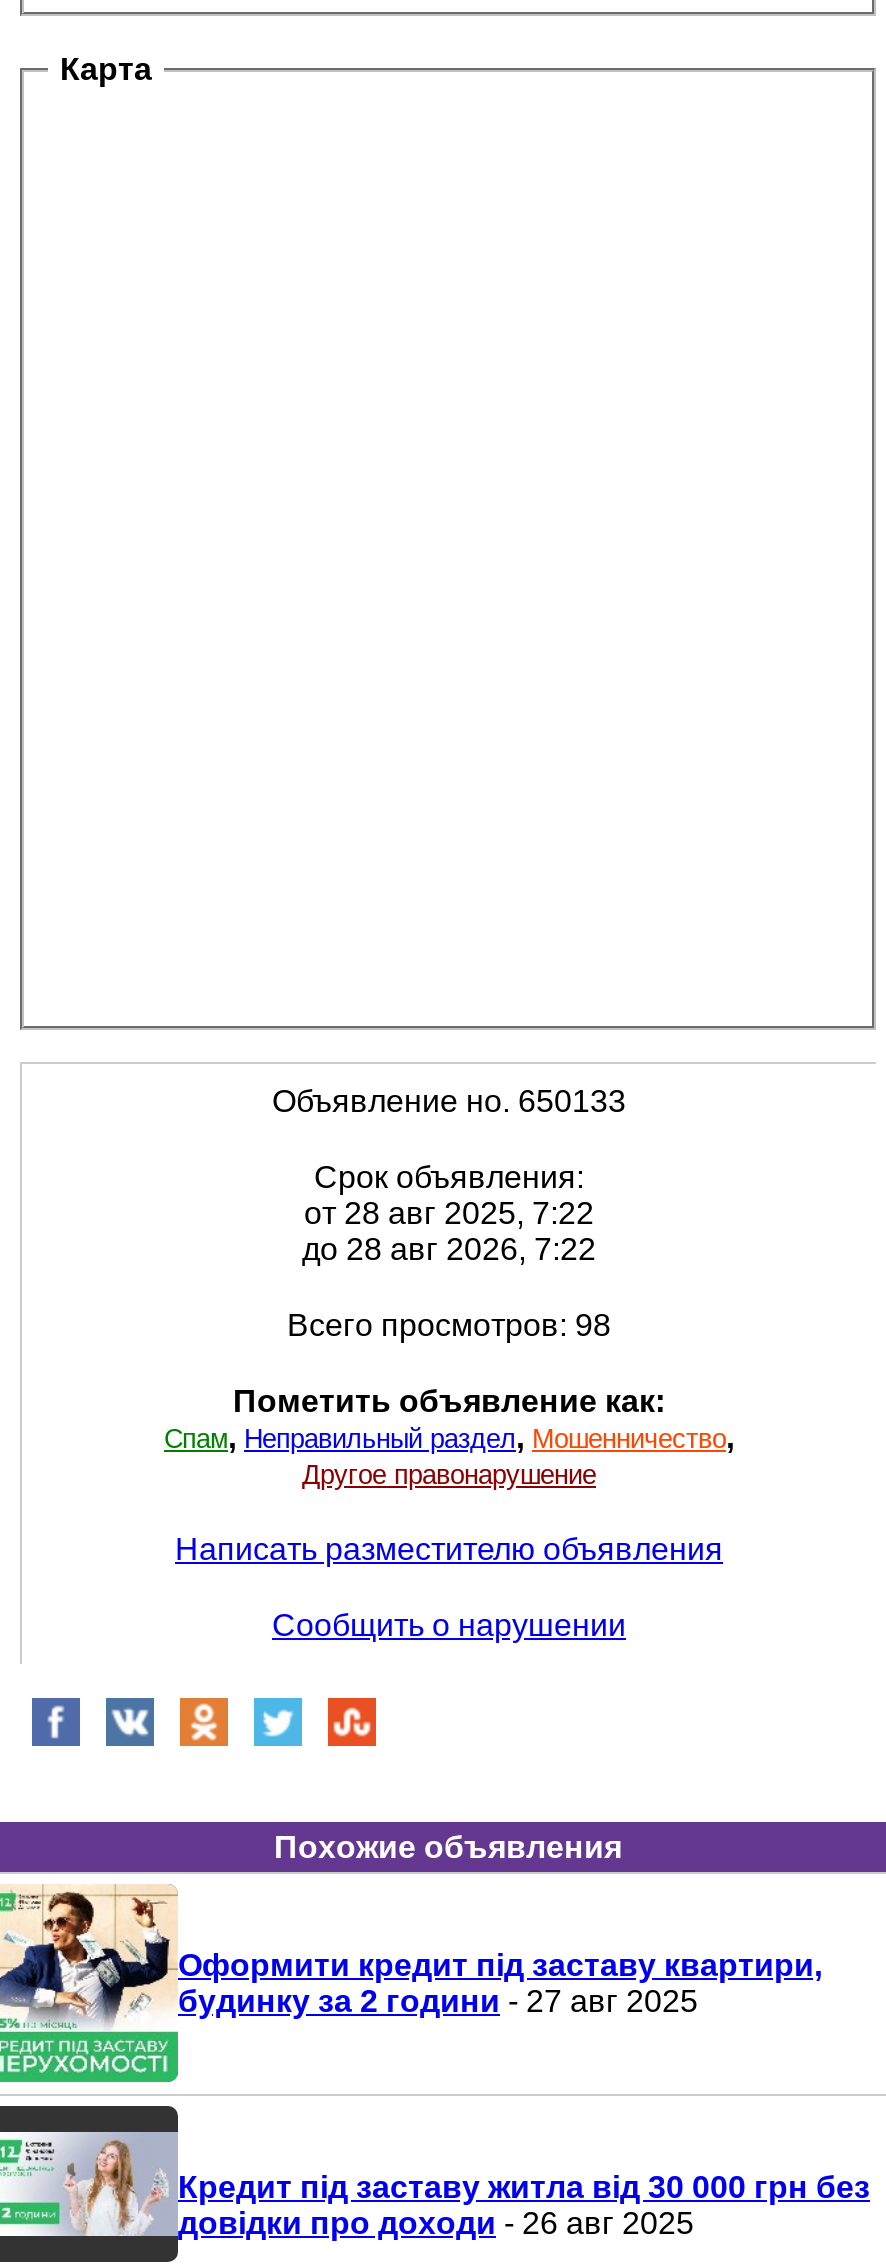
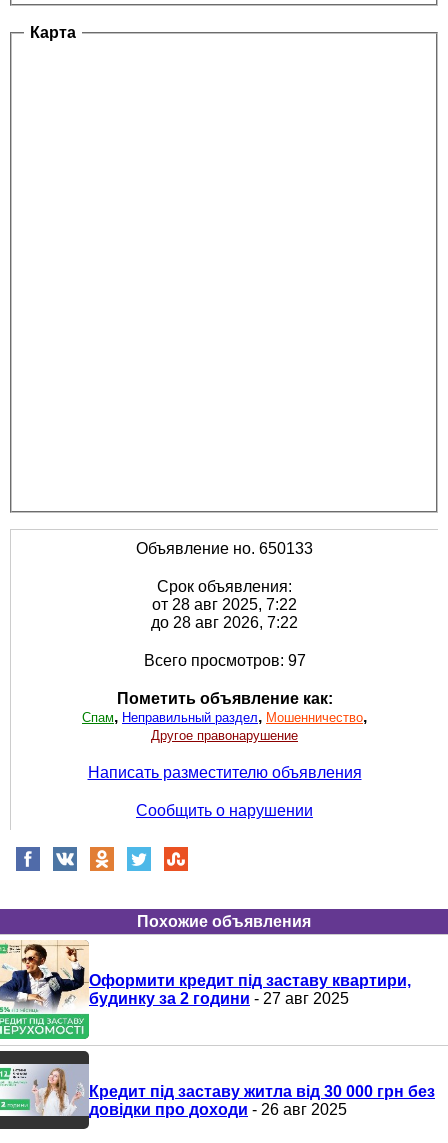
- Всего просмотров: 98
+ Всего просмотров: 97
